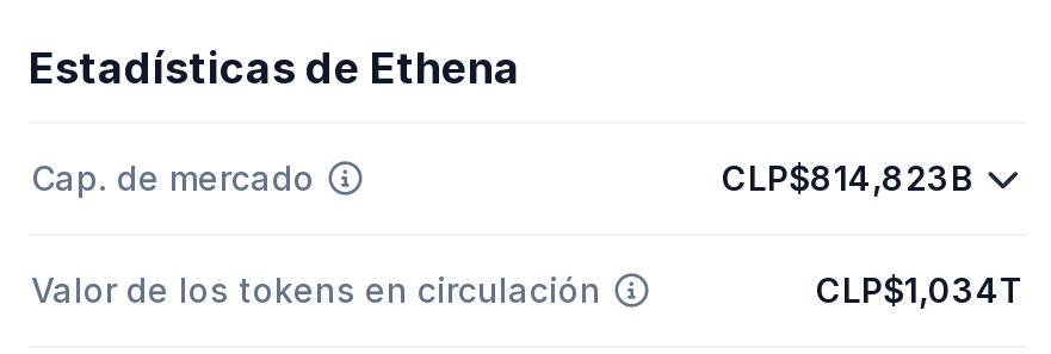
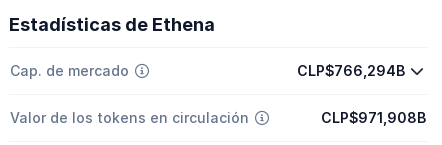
- CLP$814,823B
+ CLP$766,294B

- CLP$1,034T
+ CLP$971,908B
